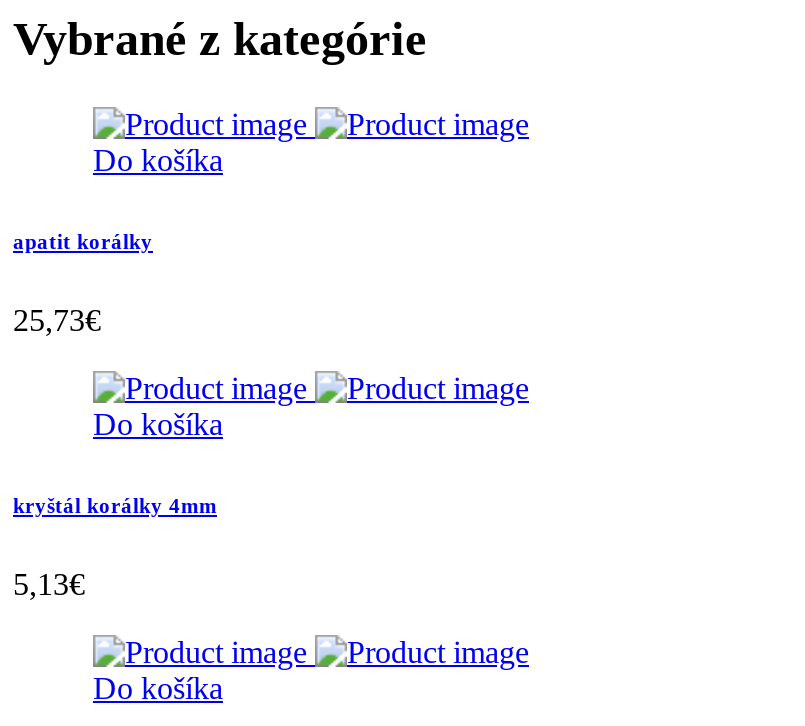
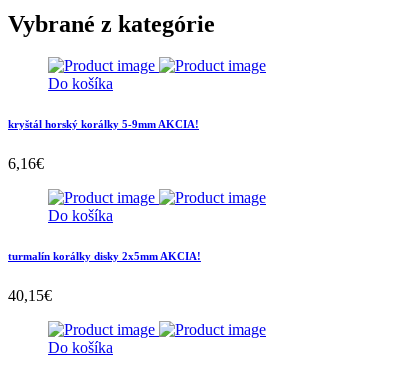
- apatit korálky
+ kryštál horský korálky 5-9mm AKCIA!

- 25,73€
+ 6,16€

- kryštál korálky 4mm
+ turmalín korálky disky 2x5mm AKCIA!

- 5,13€
+ 40,15€
